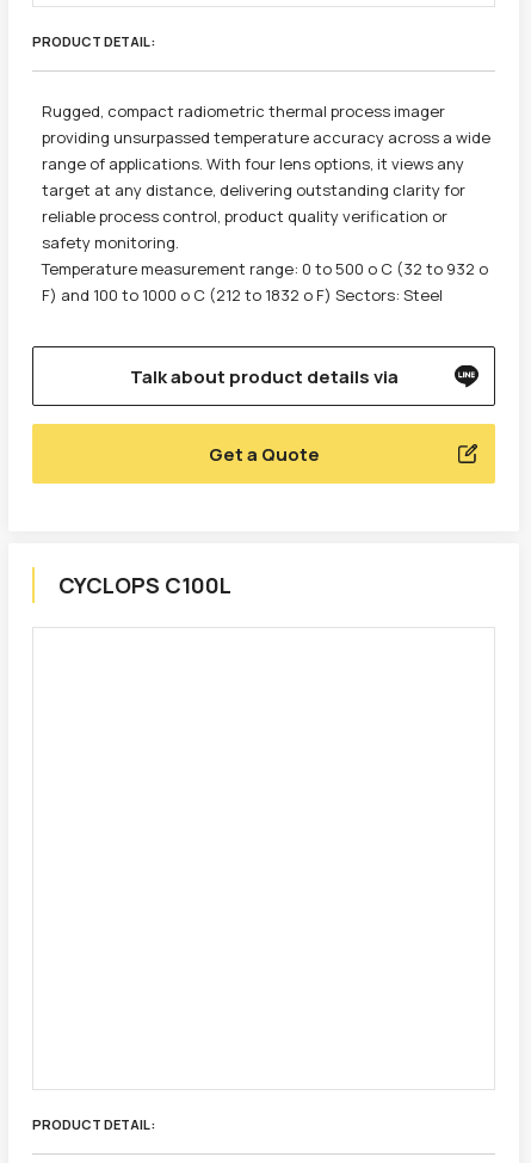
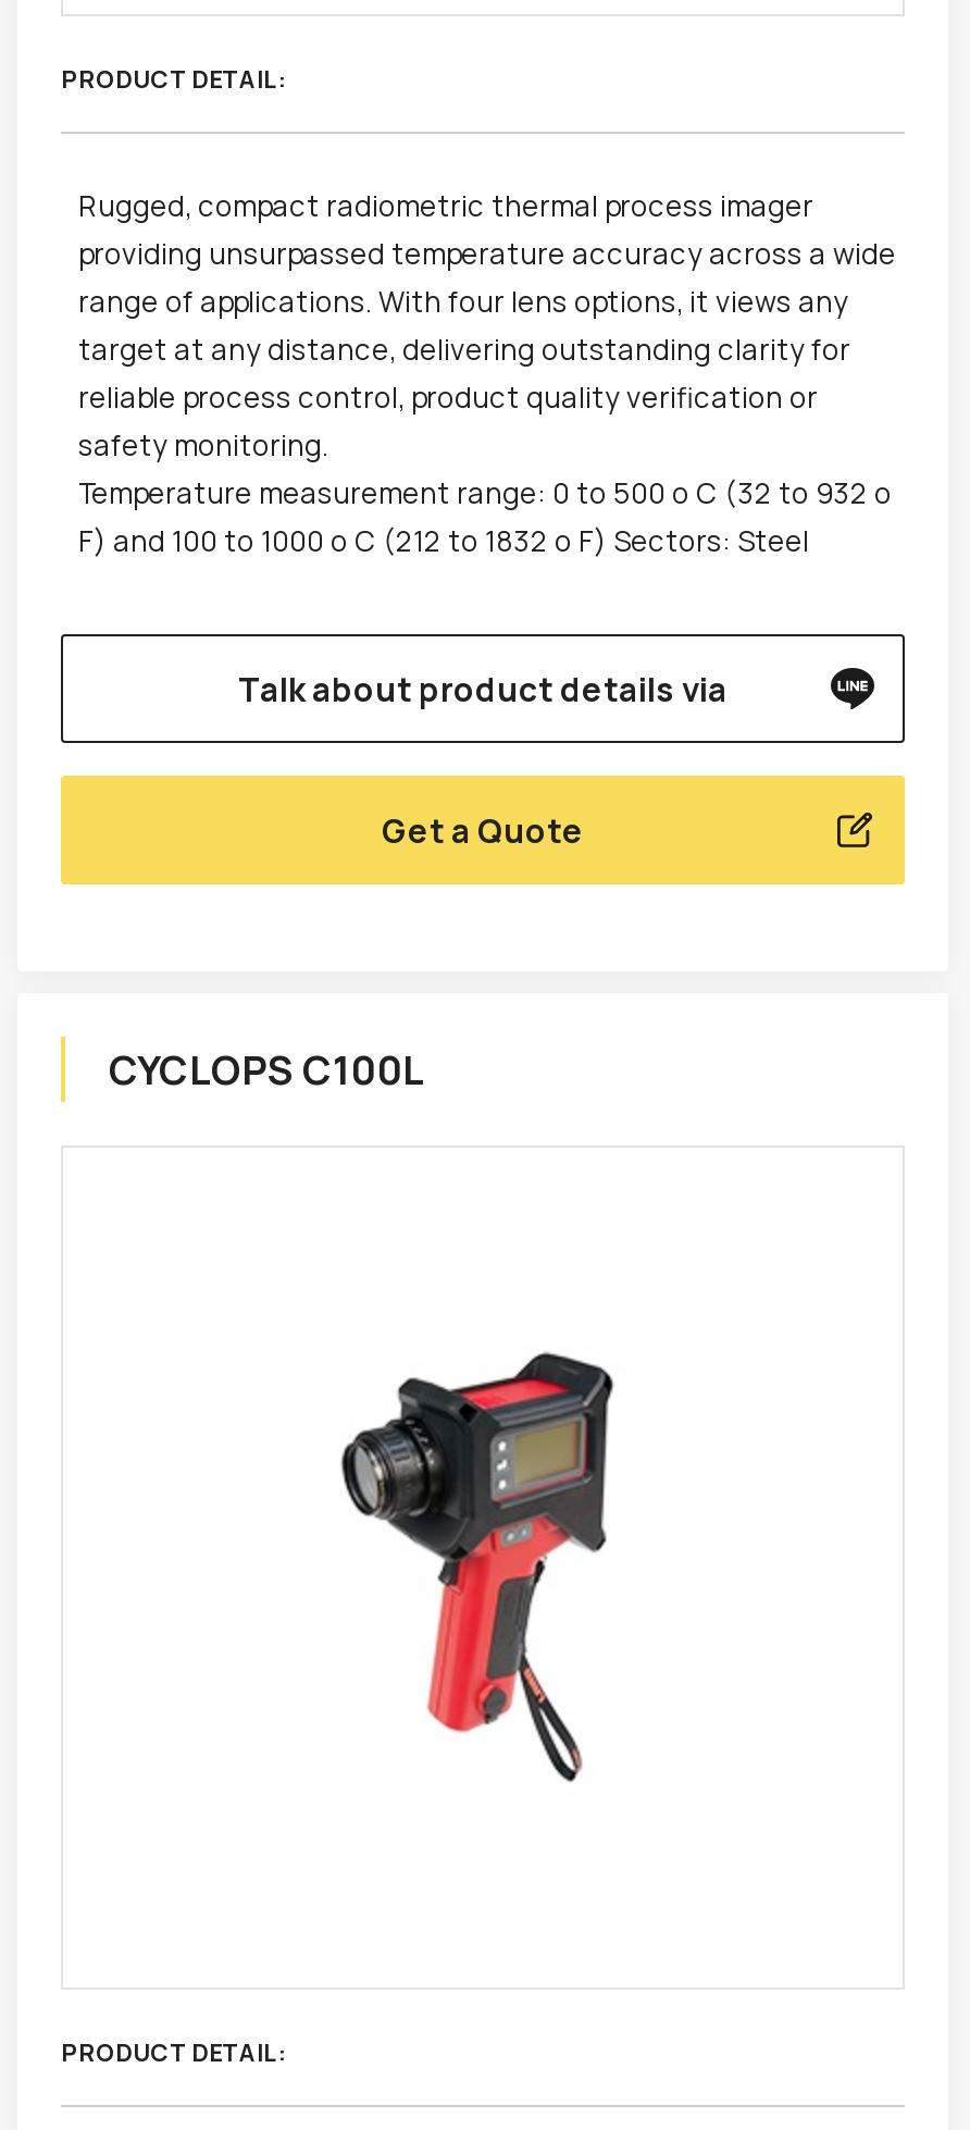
+ [image]
